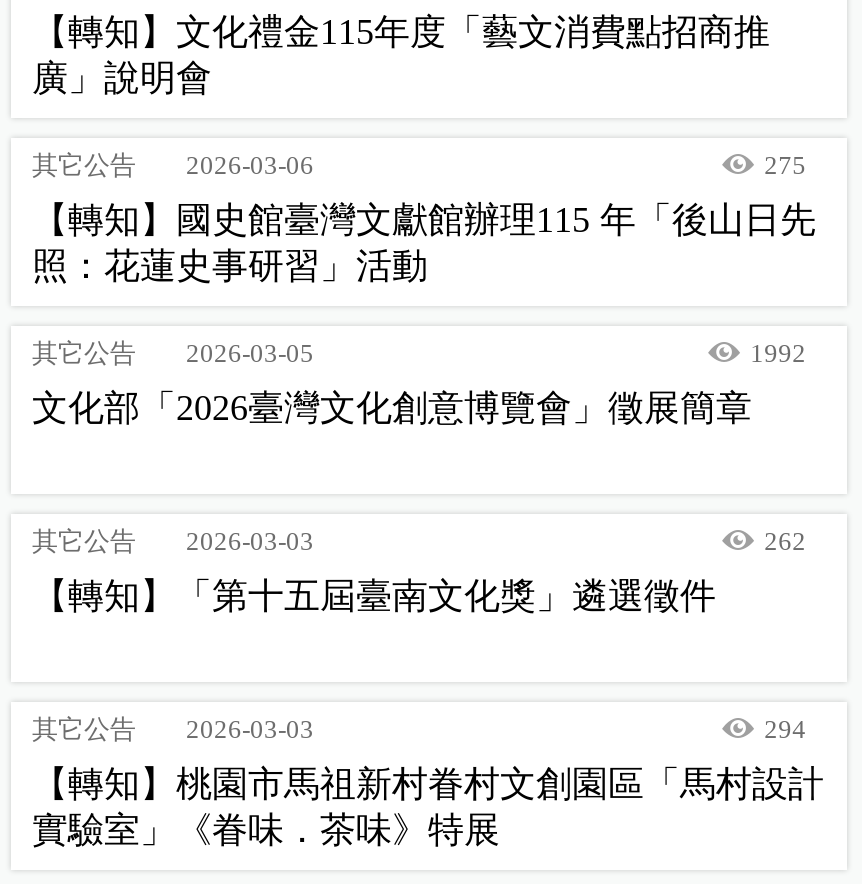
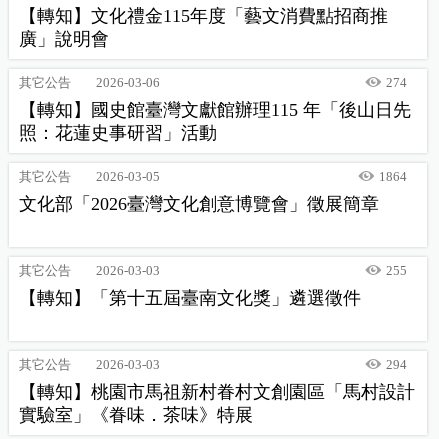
- 275
+ 274

- 1992
+ 1864

- 262
+ 255
